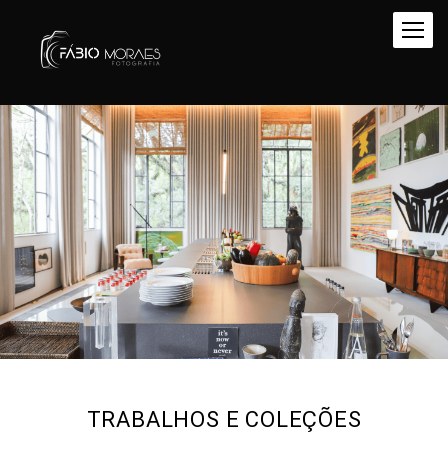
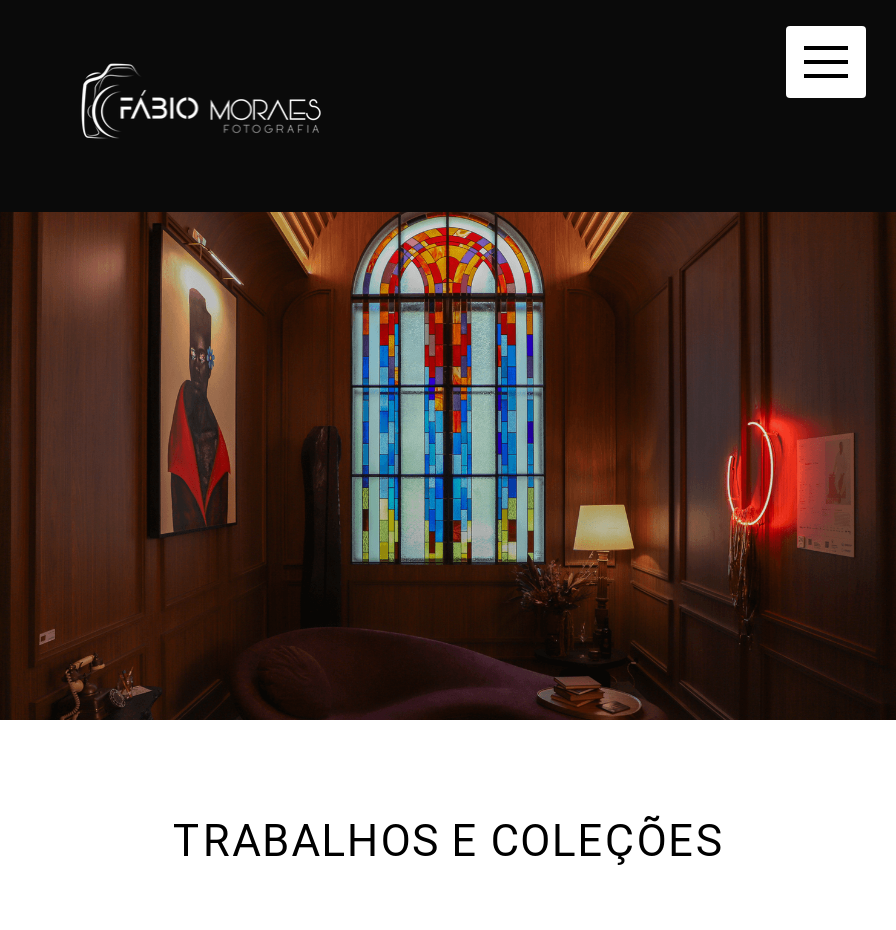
- [image]
+ [image]
